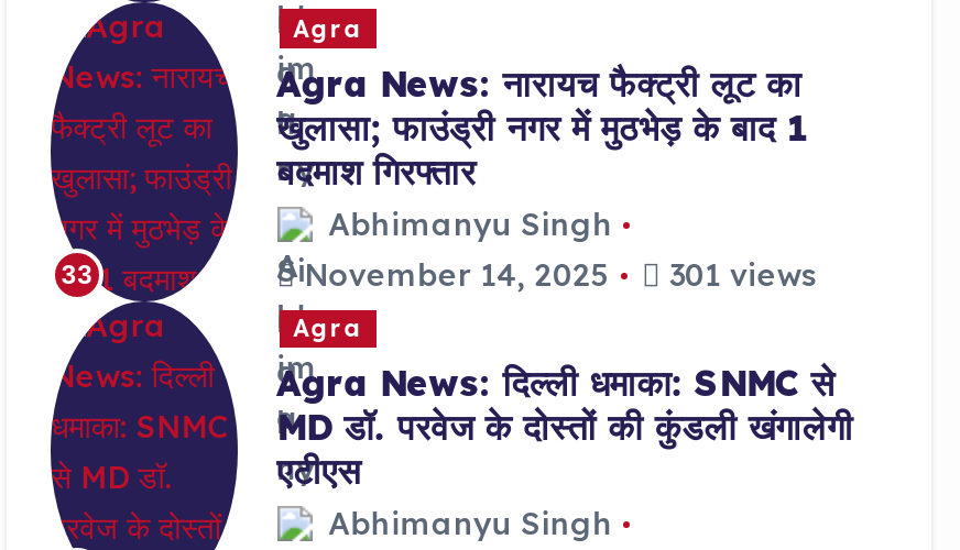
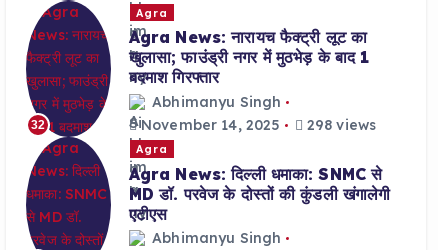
- 33
+ 32

- November 14, 2025 301 views
+ November 14, 2025 298 views
